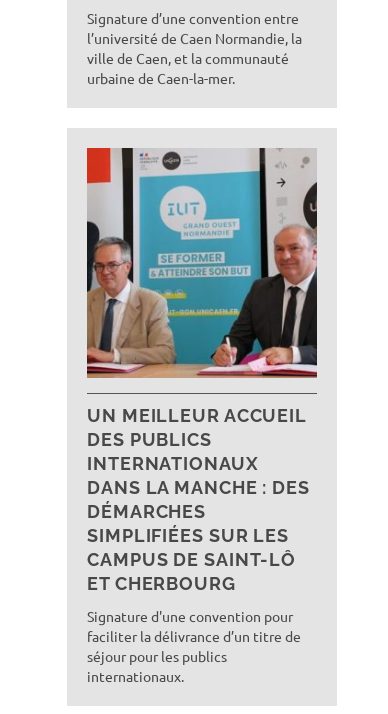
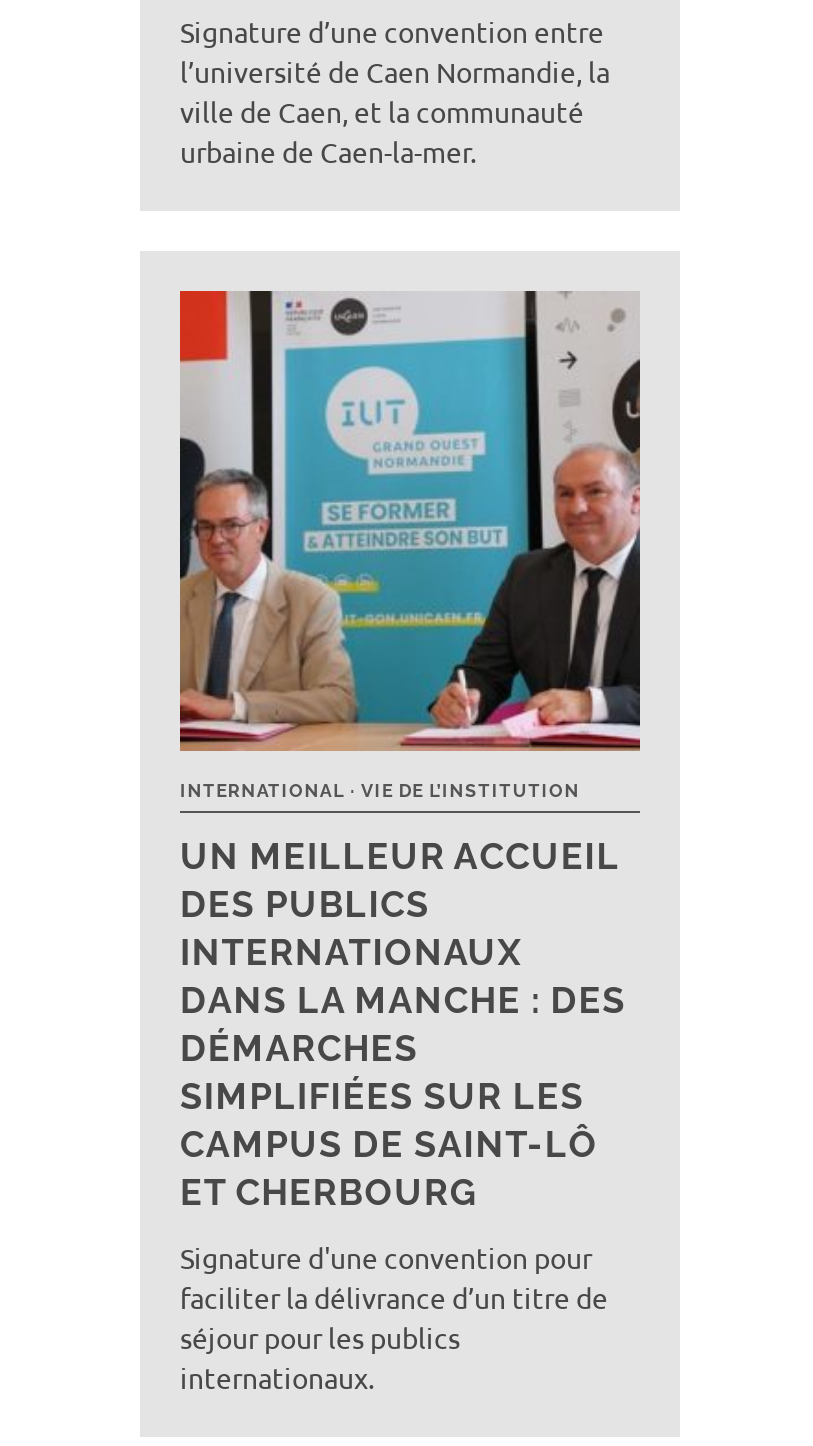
+ INTERNATIONAL
+ VIE DE L’INSTITUTION
